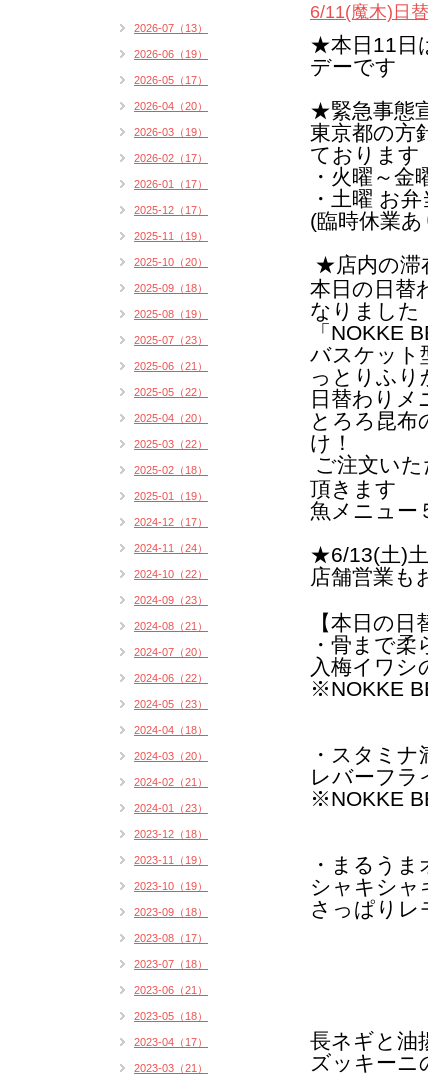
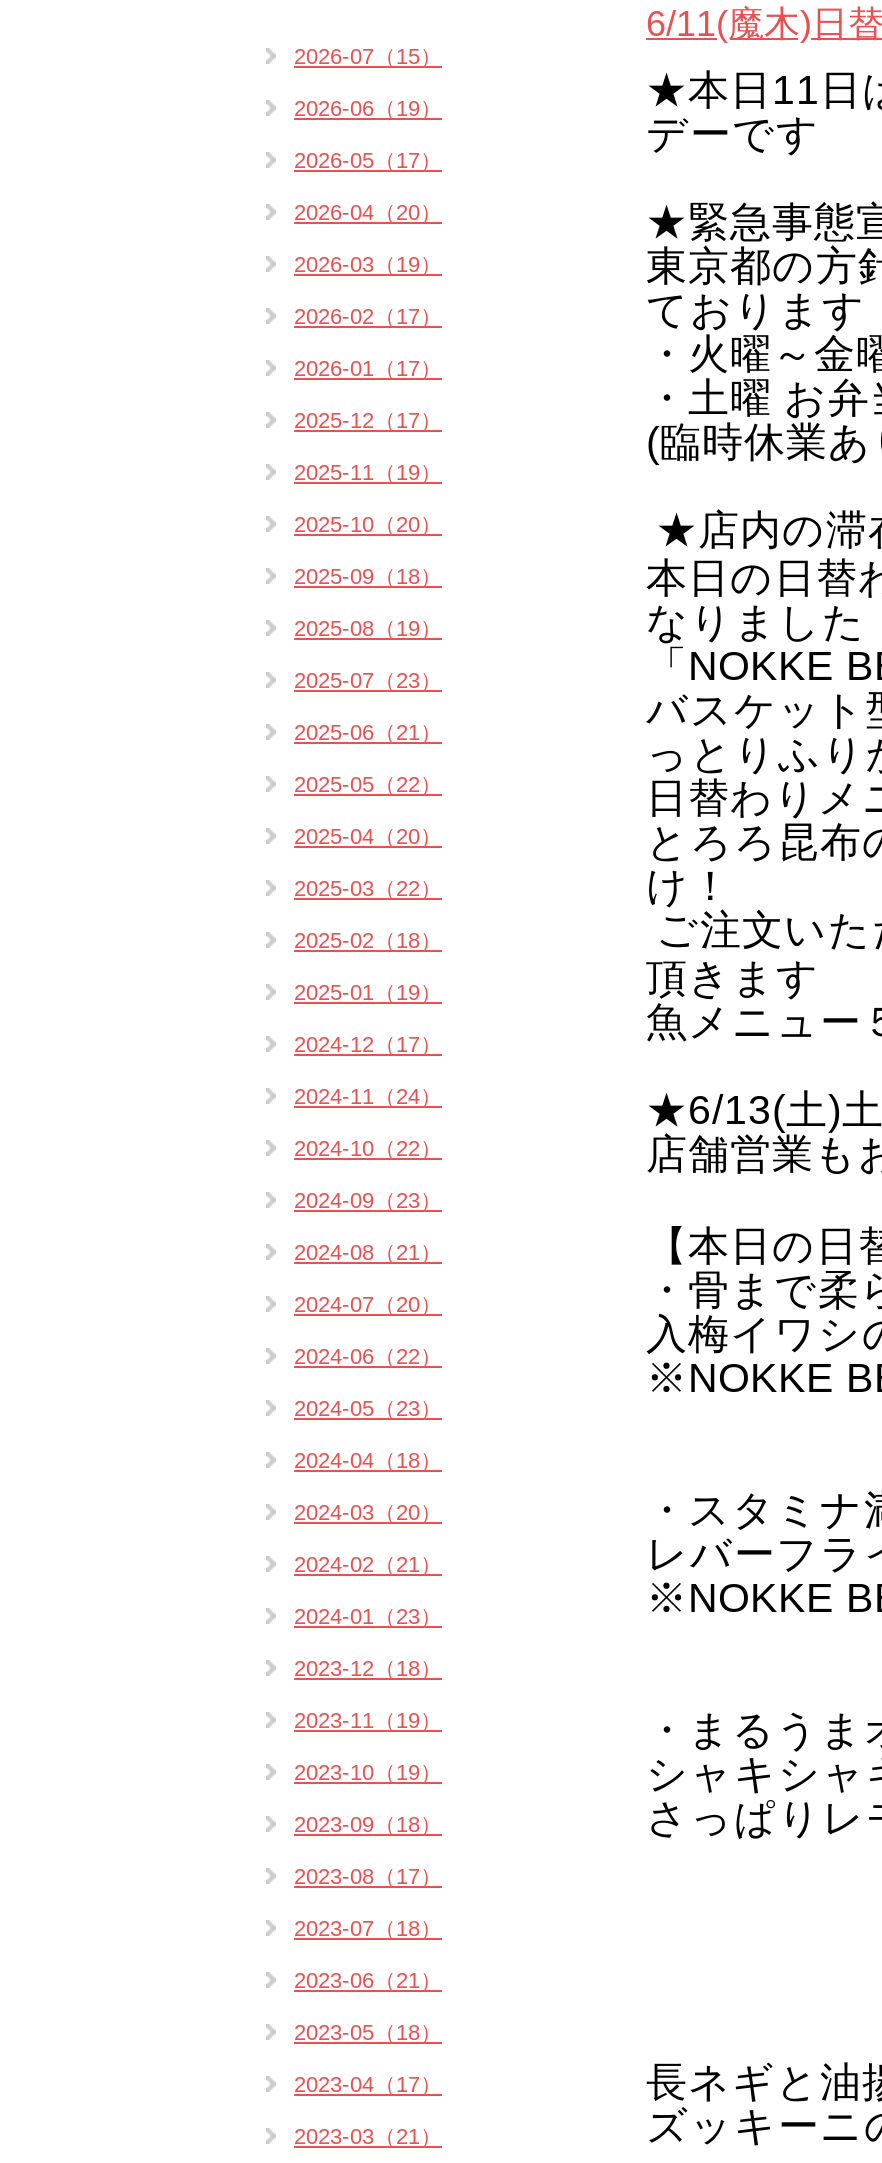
- 2026-07（13）
+ 2026-07（15）
